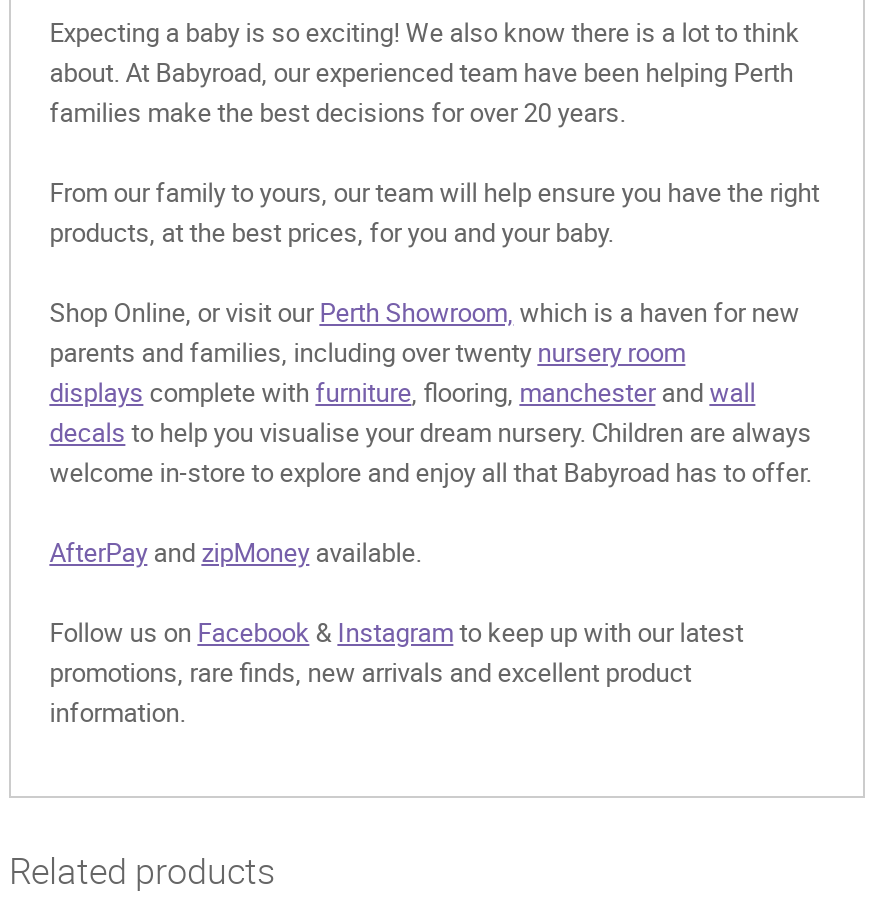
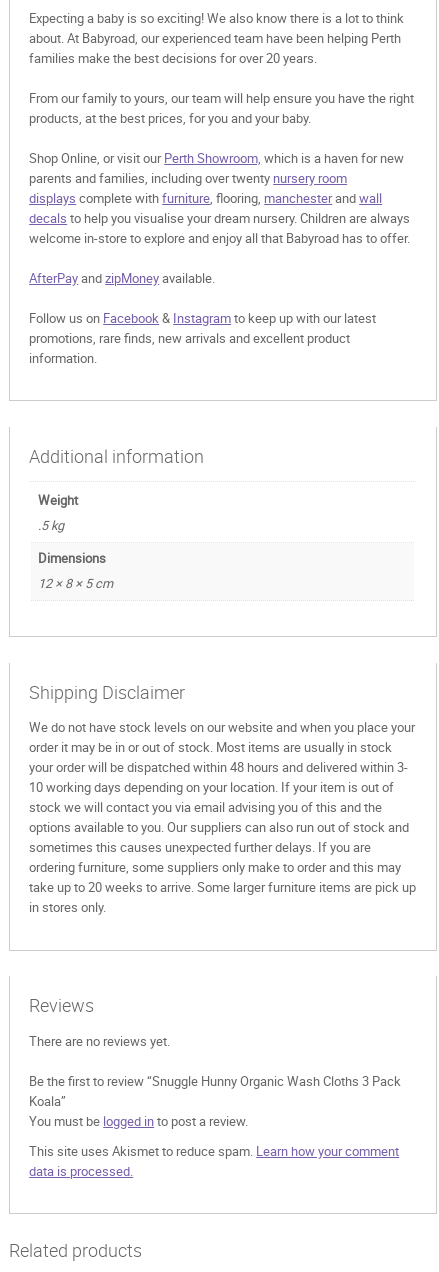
+ Additional information
+ Weight
+ .5 kg
+ Dimensions
+ 12 × 8 × 5 cm

+ Shipping Disclaimer
+ We do not have stock levels on our website and when you place your
+ order it may be in or out of stock. Most items are usually in stock
+ your order will be dispatched within 48 hours and delivered within 3-
+ 10 working days depending on your location. If your item is out of
+ stock we will contact you via email advising you of this and the
+ options available to you. Our suppliers can also run out of stock and
+ sometimes this causes unexpected further delays. If you are
+ ordering furniture, some suppliers only make to order and this may
+ take up to 20 weeks to arrive. Some larger furniture items are pick up
+ in stores only.

+ Reviews
+ There are no reviews yet.
+ Be the first to review “Snuggle Hunny Organic Wash Cloths 3 Pack
+ Koala”
+ You must be logged in to post a review.
+ This site uses Akismet to reduce spam. Learn how your comment
+ data is processed.
